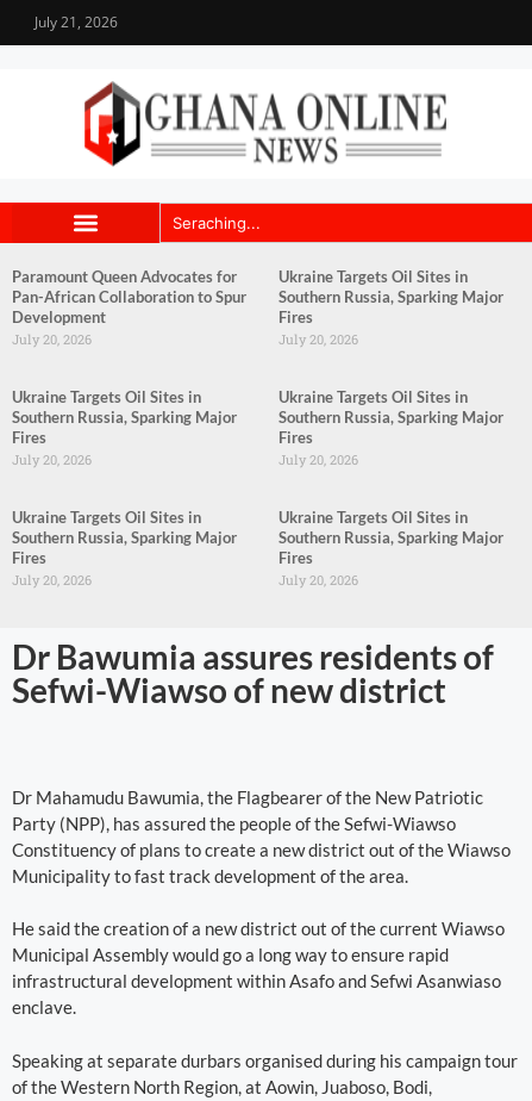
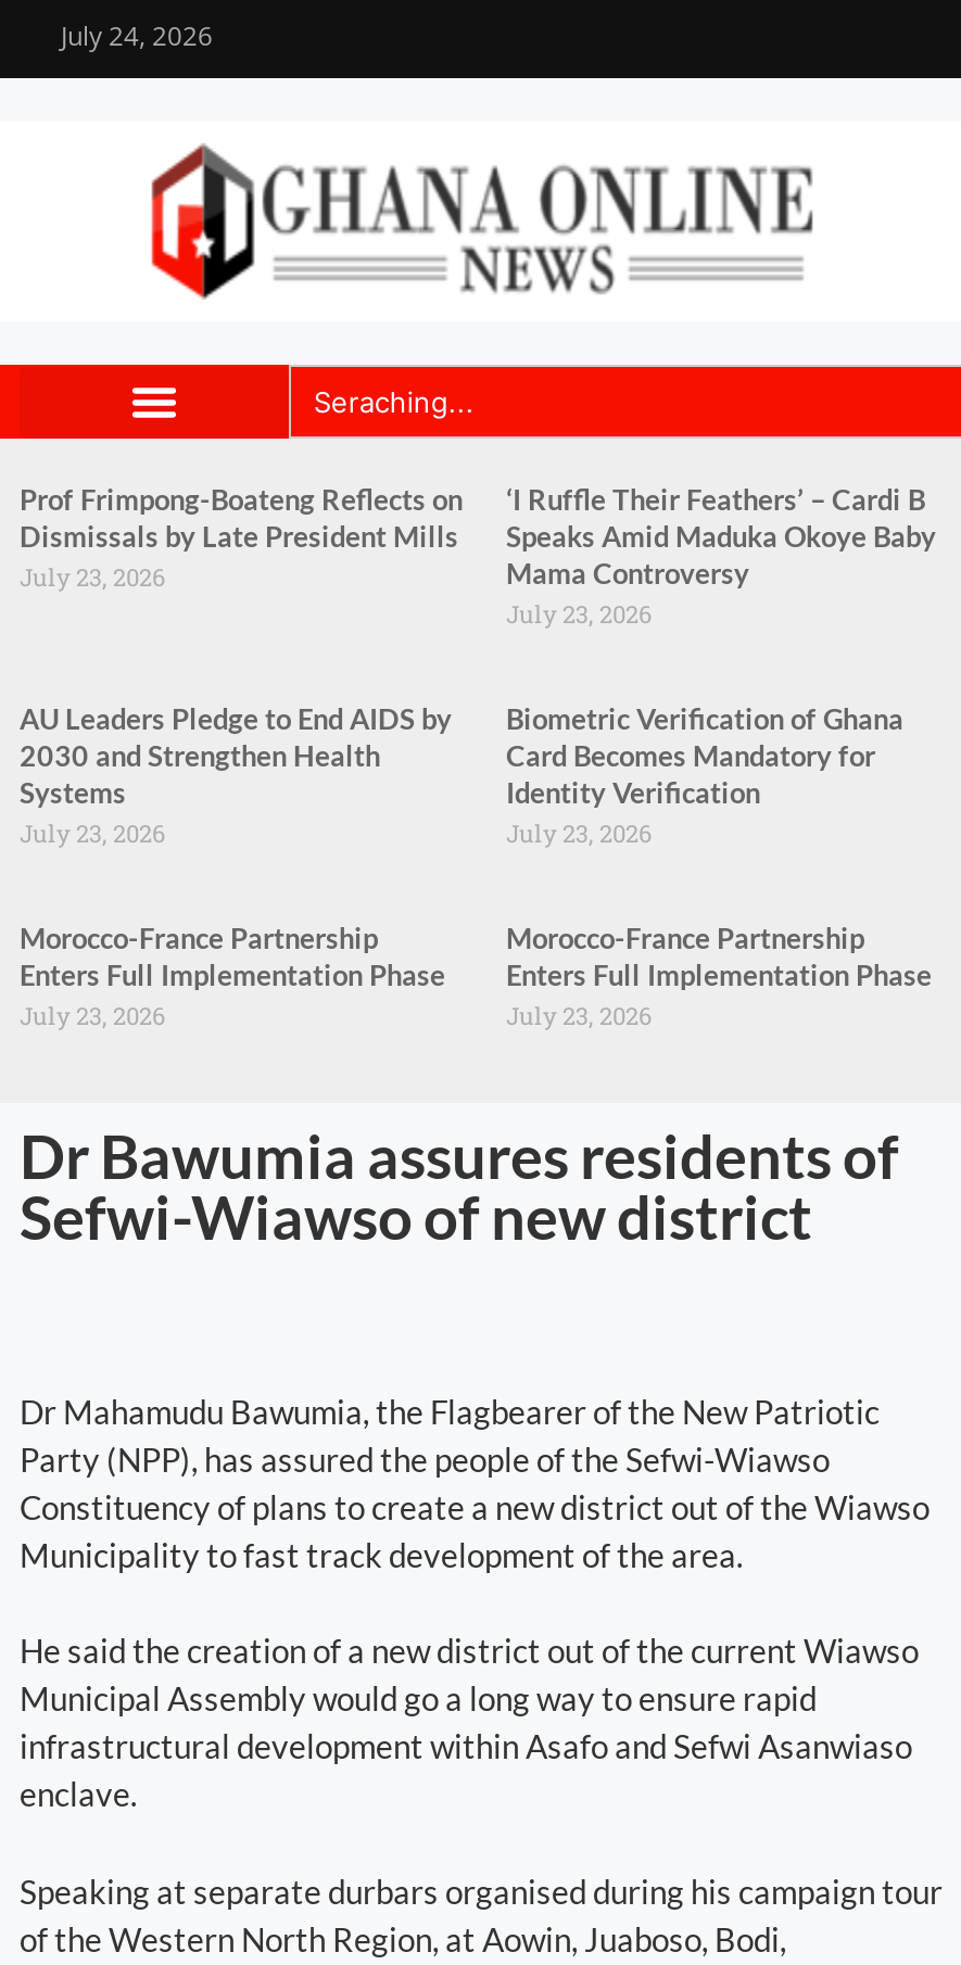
- July 21, 2026
+ July 24, 2026

- Paramount Queen Advocates for
- Pan-African Collaboration to Spur
- Development
- July 20, 2026
+ Prof Frimpong-Boateng Reflects on
+ Dismissals by Late President Mills
+ July 23, 2026

- Ukraine Targets Oil Sites in
- Southern Russia, Sparking Major
- Fires
- July 20, 2026
+ ‘I Ruffle Their Feathers’ – Cardi B
+ Speaks Amid Maduka Okoye Baby
+ Mama Controversy
+ July 23, 2026

- Ukraine Targets Oil Sites in
- Southern Russia, Sparking Major
- Fires
- July 20, 2026
+ AU Leaders Pledge to End AIDS by
+ 2030 and Strengthen Health
+ Systems
+ July 23, 2026

- Ukraine Targets Oil Sites in
- Southern Russia, Sparking Major
- Fires
- July 20, 2026
+ Biometric Verification of Ghana
+ Card Becomes Mandatory for
+ Identity Verification
+ July 23, 2026

- Ukraine Targets Oil Sites in
- Southern Russia, Sparking Major
- Fires
- July 20, 2026
+ Morocco-France Partnership
+ Enters Full Implementation Phase
+ July 23, 2026

- Ukraine Targets Oil Sites in
- Southern Russia, Sparking Major
- Fires
- July 20, 2026
+ Morocco-France Partnership
+ Enters Full Implementation Phase
+ July 23, 2026
